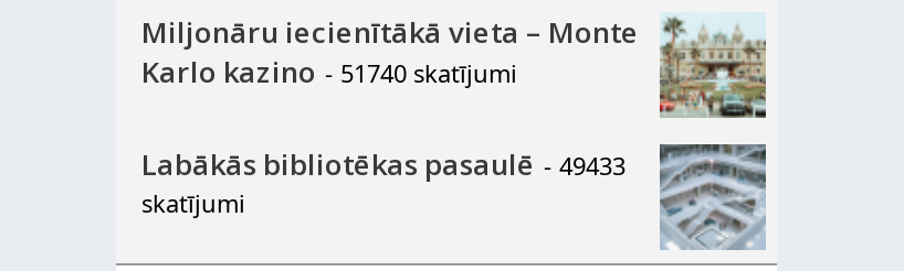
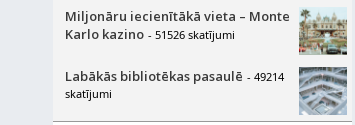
- Karlo kazino - 51740 skatījumi
+ Karlo kazino - 51526 skatījumi

- Labākās bibliotēkas pasaulē - 49433
+ Labākās bibliotēkas pasaulē - 49214
